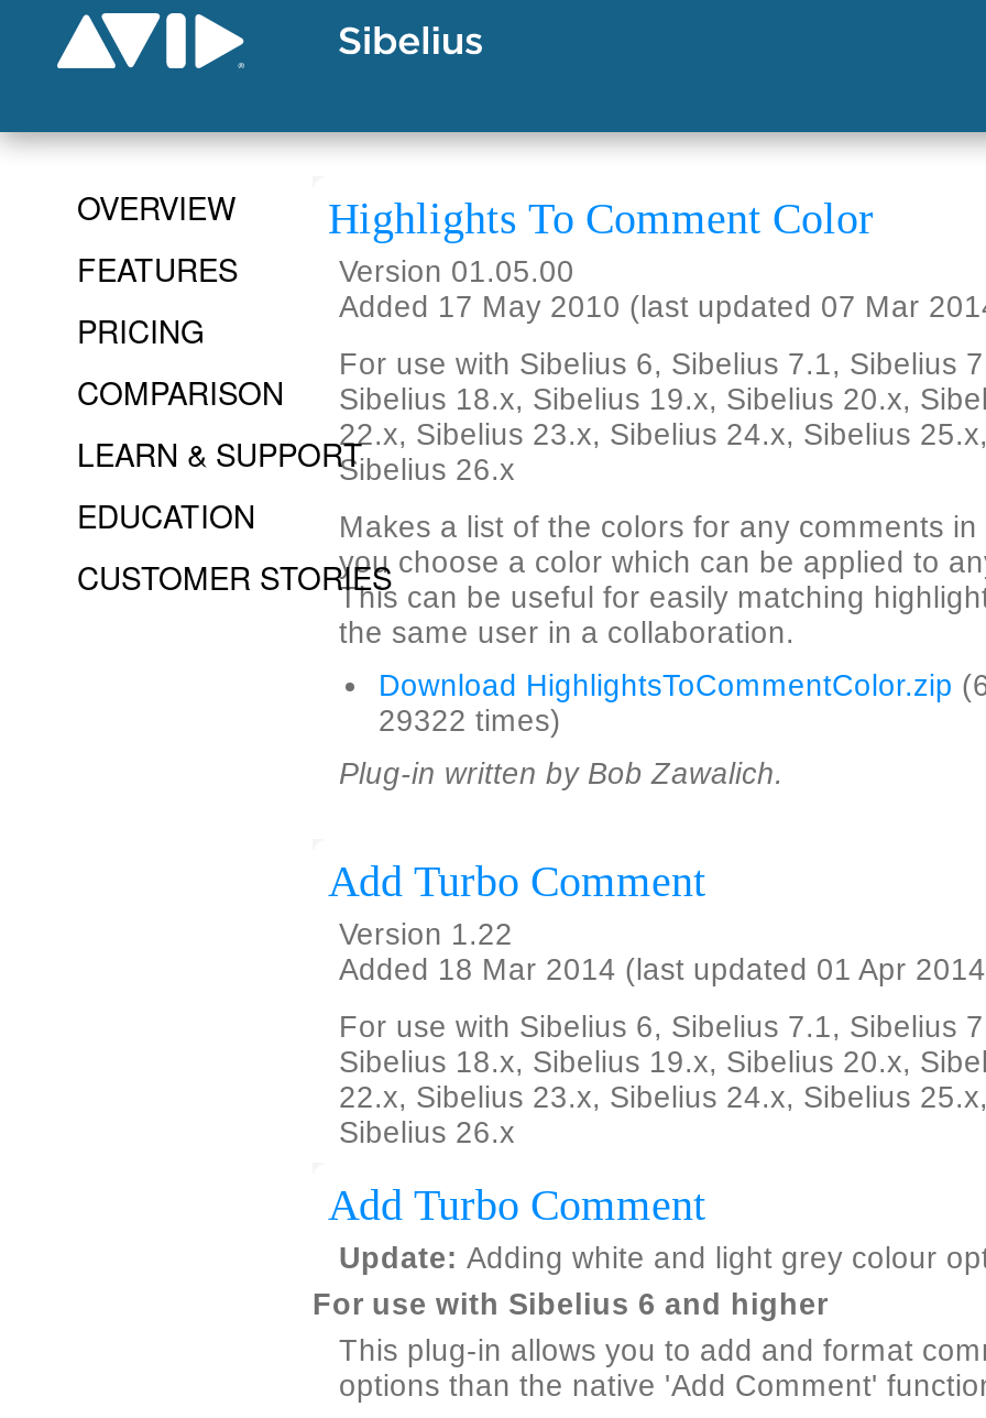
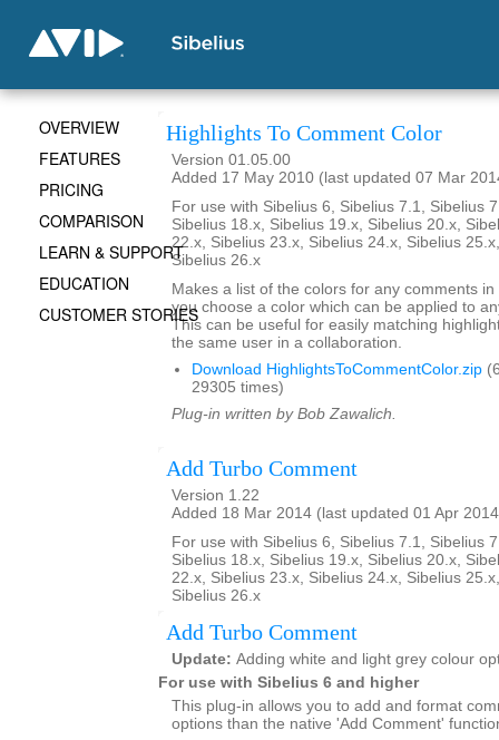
- 29322 times)
+ 29305 times)
